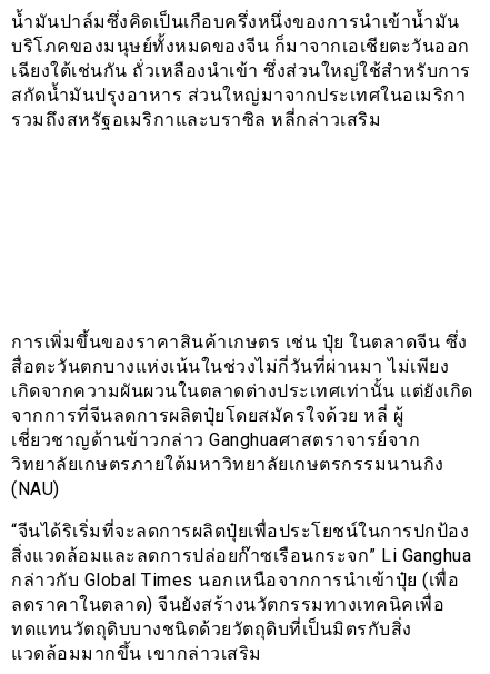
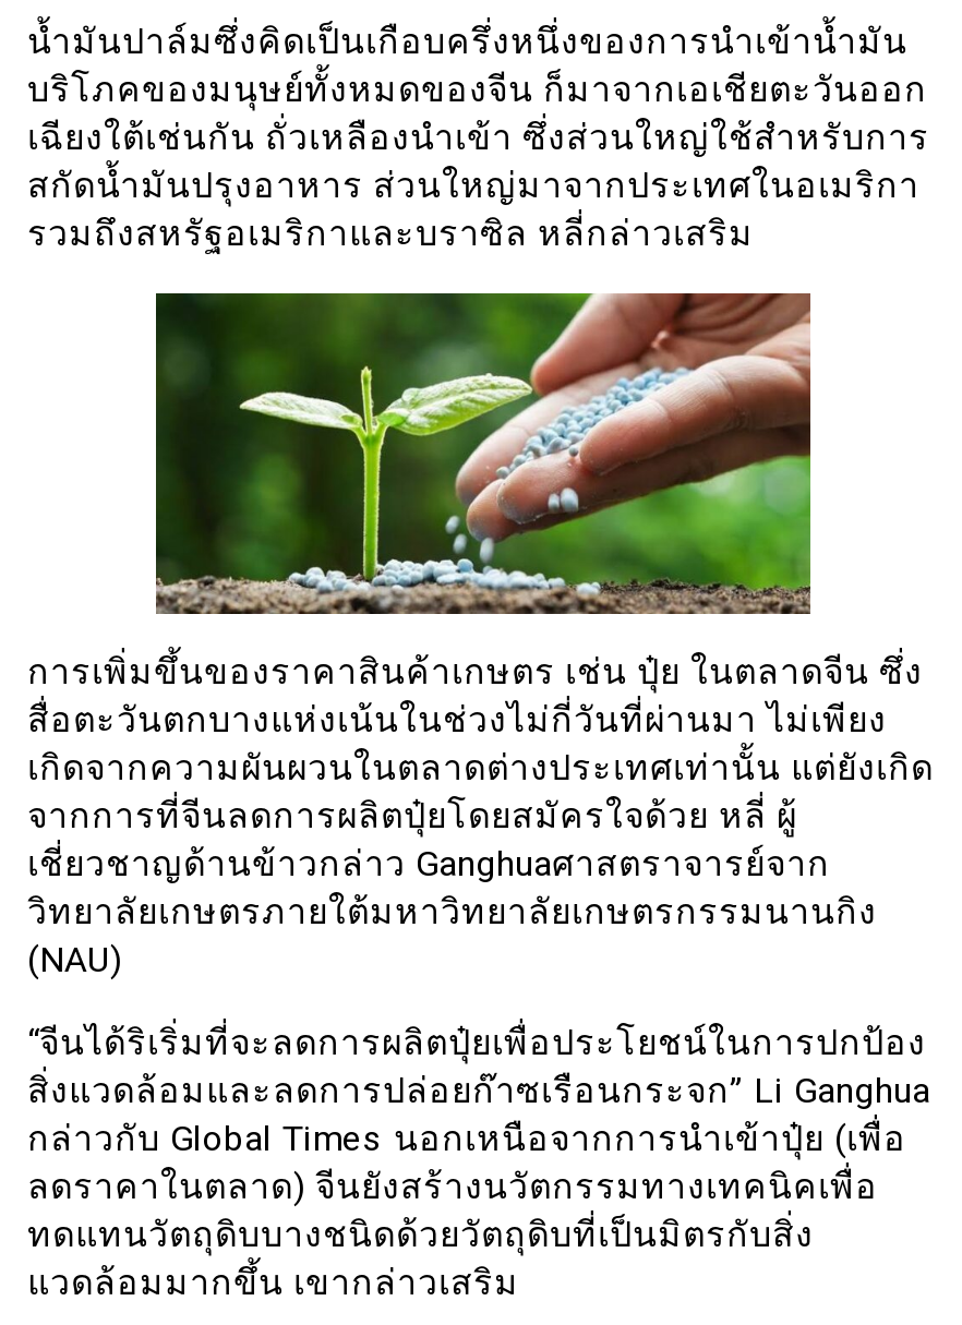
+ [image]
